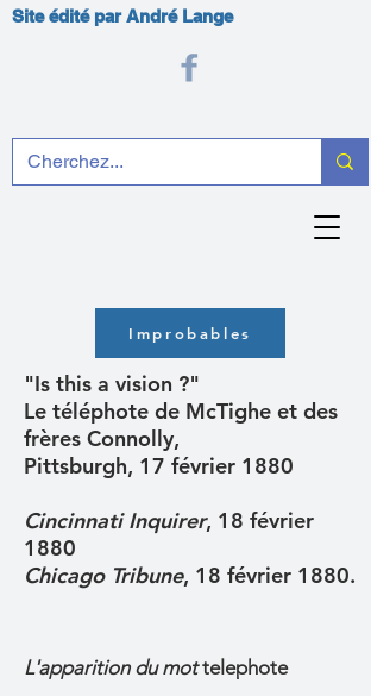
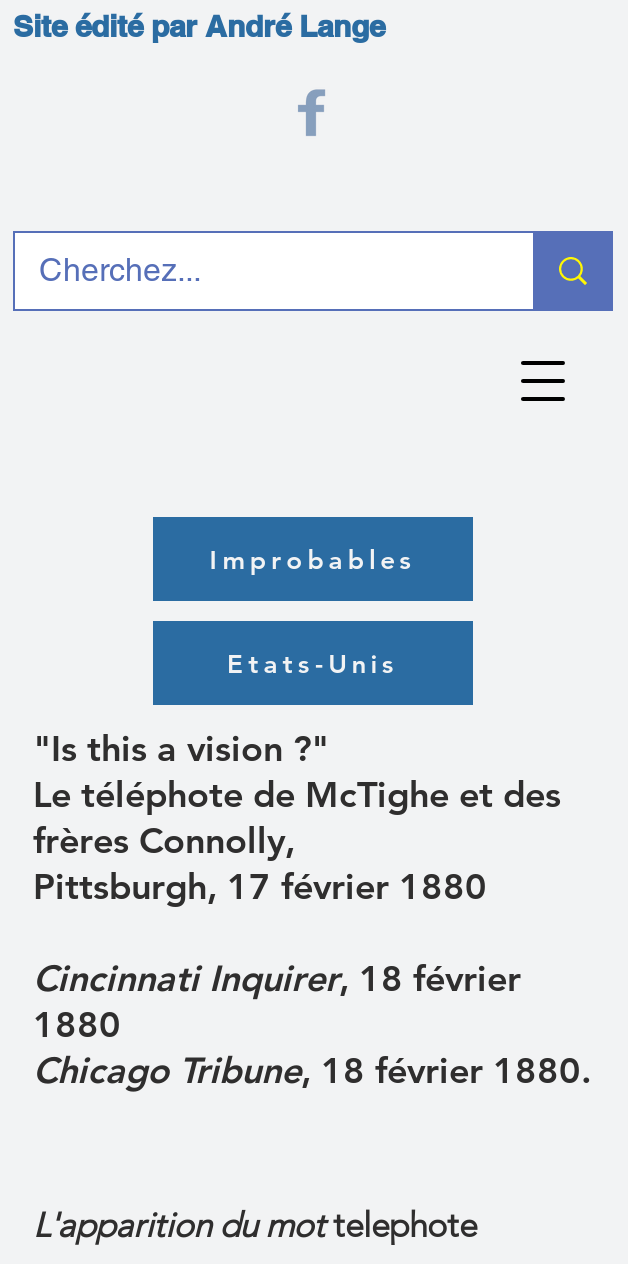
+ Etats-Unis
